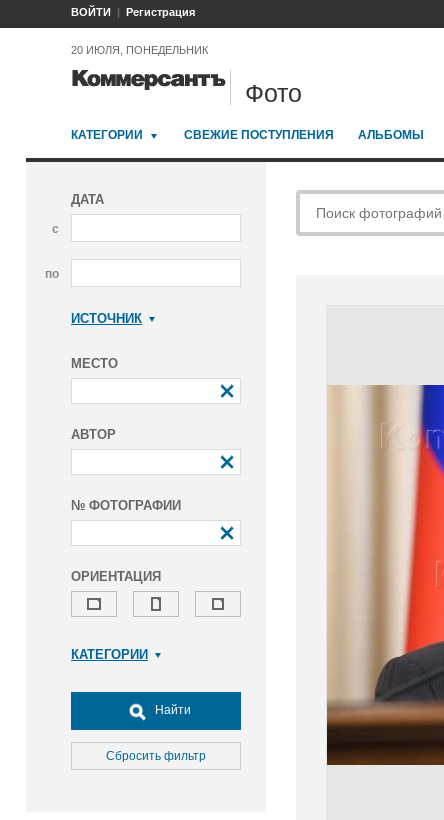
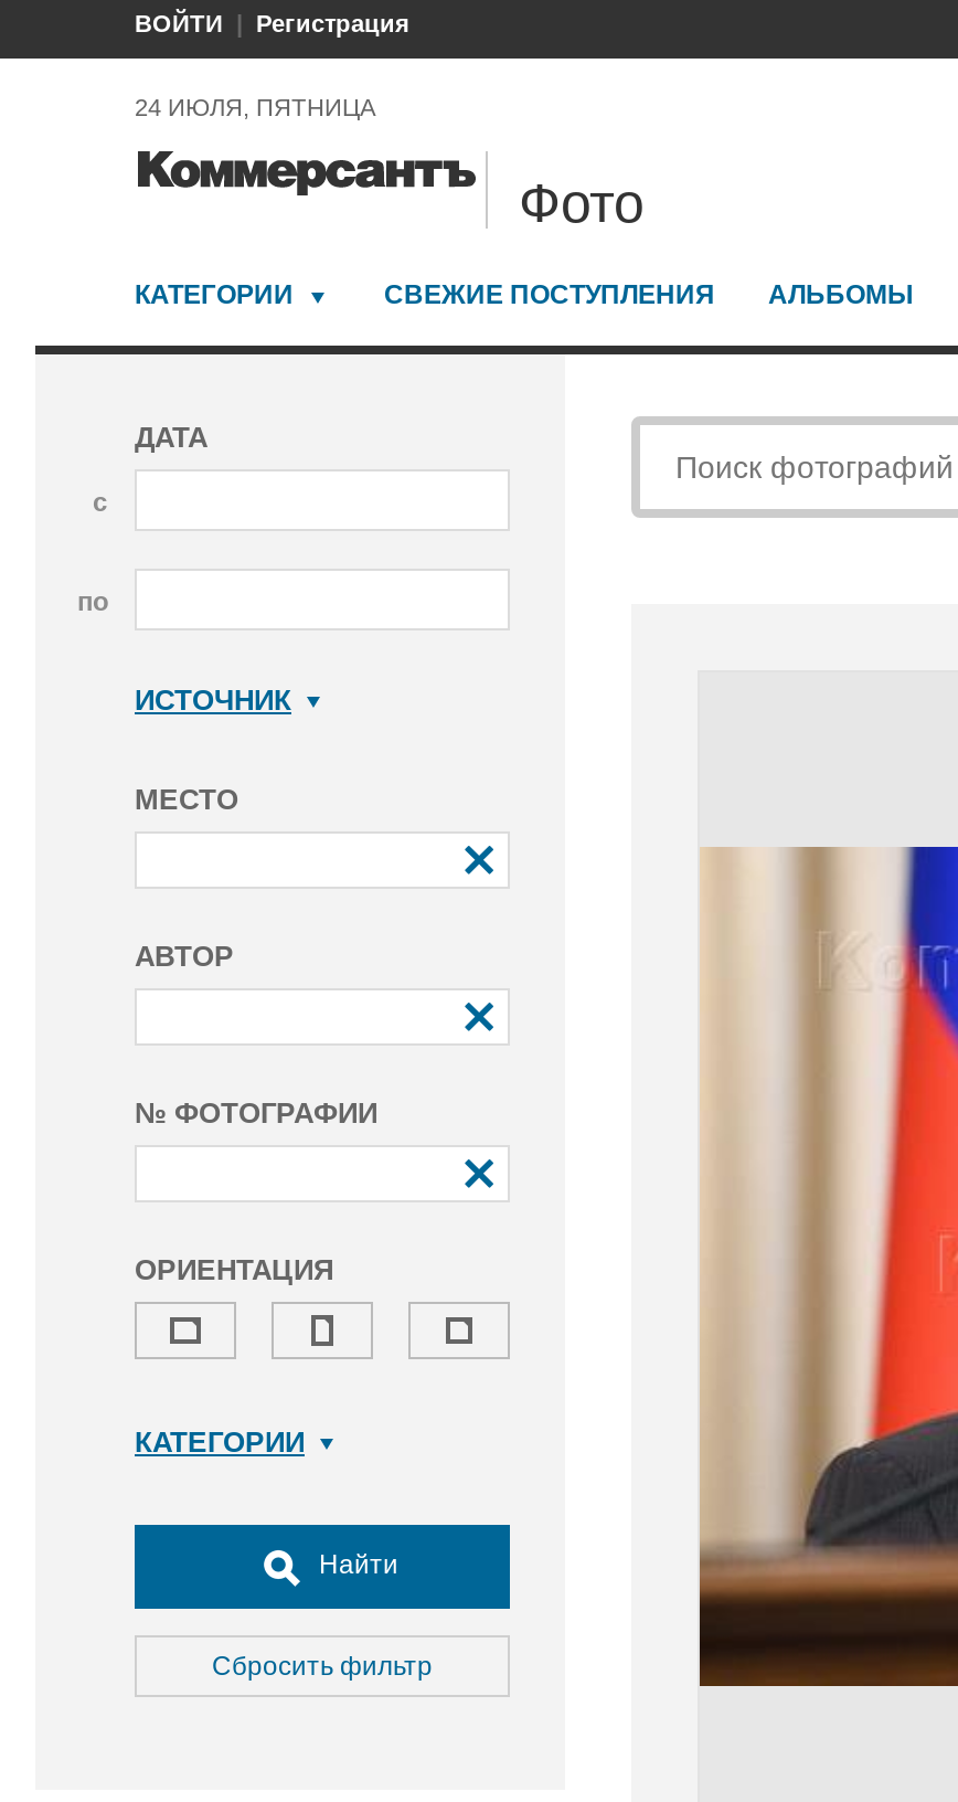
- 20 ИЮЛЯ, ПОНЕДЕЛЬНИК
+ 24 ИЮЛЯ, ПЯТНИЦА
